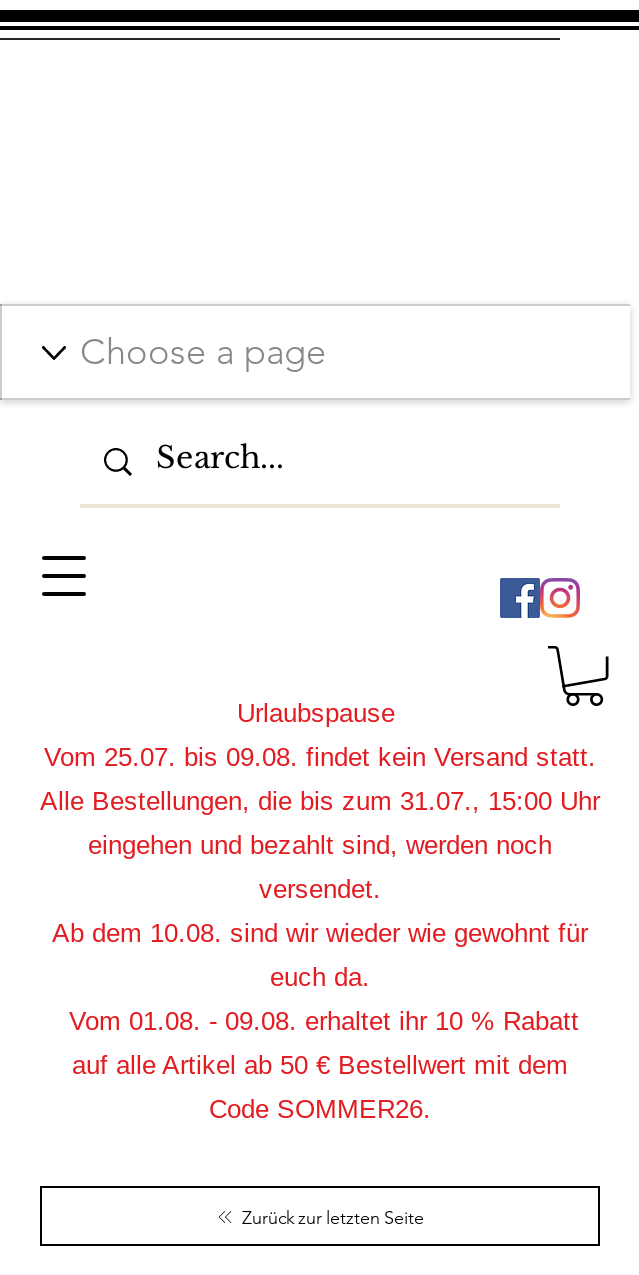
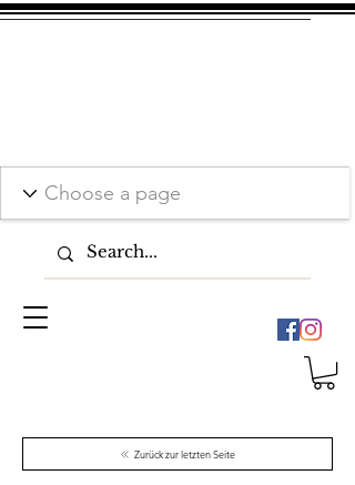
- Urlaubspause
- Vom 25.07. bis 09.08. findet kein Versand statt.
- Alle Bestellungen, die bis zum 31.07., 15:00 Uhr
- eingehen und bezahlt sind, werden noch
- versendet.
- Ab dem 10.08. sind wir wieder wie gewohnt für
- euch da.
- Vom 01.08. - 09.08. erhaltet ihr 10 % Rabatt
- auf alle Artikel ab 50 € Bestellwert mit dem
- Code SOMMER26.
